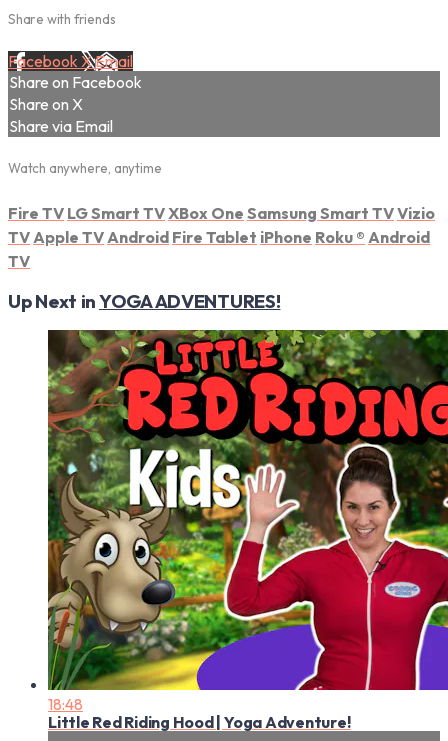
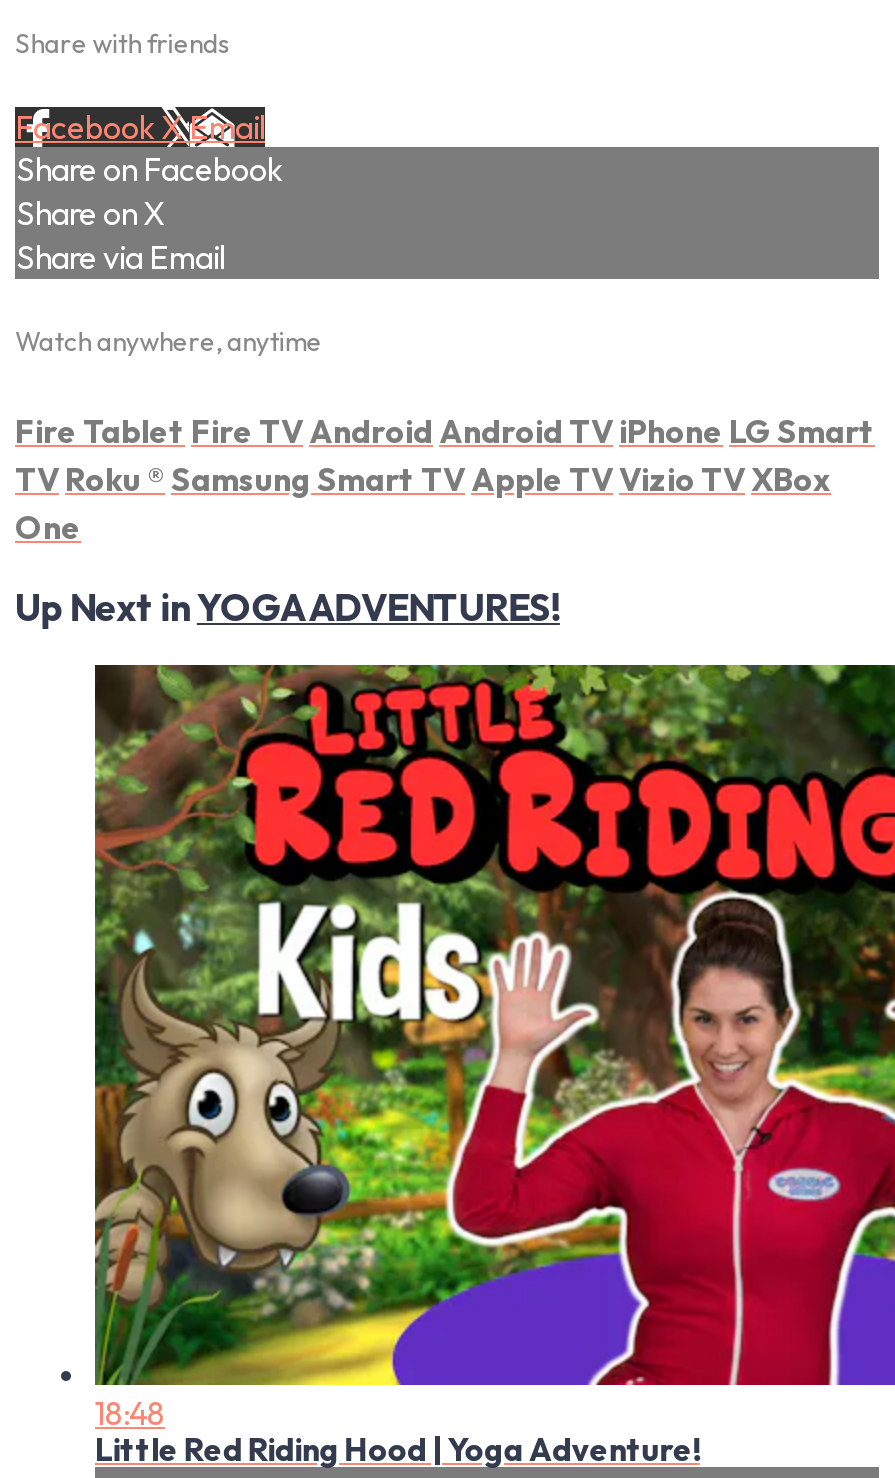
- Fire TV LG Smart TV XBox One Samsung Smart TV Vizio
- TV Apple TV Android Fire Tablet iPhone Roku ® Android
- TV
+ Fire Tablet Fire TV Android Android TV iPhone LG Smart
+ TV Roku ® Samsung Smart TV Apple TV Vizio TV XBox
+ One
